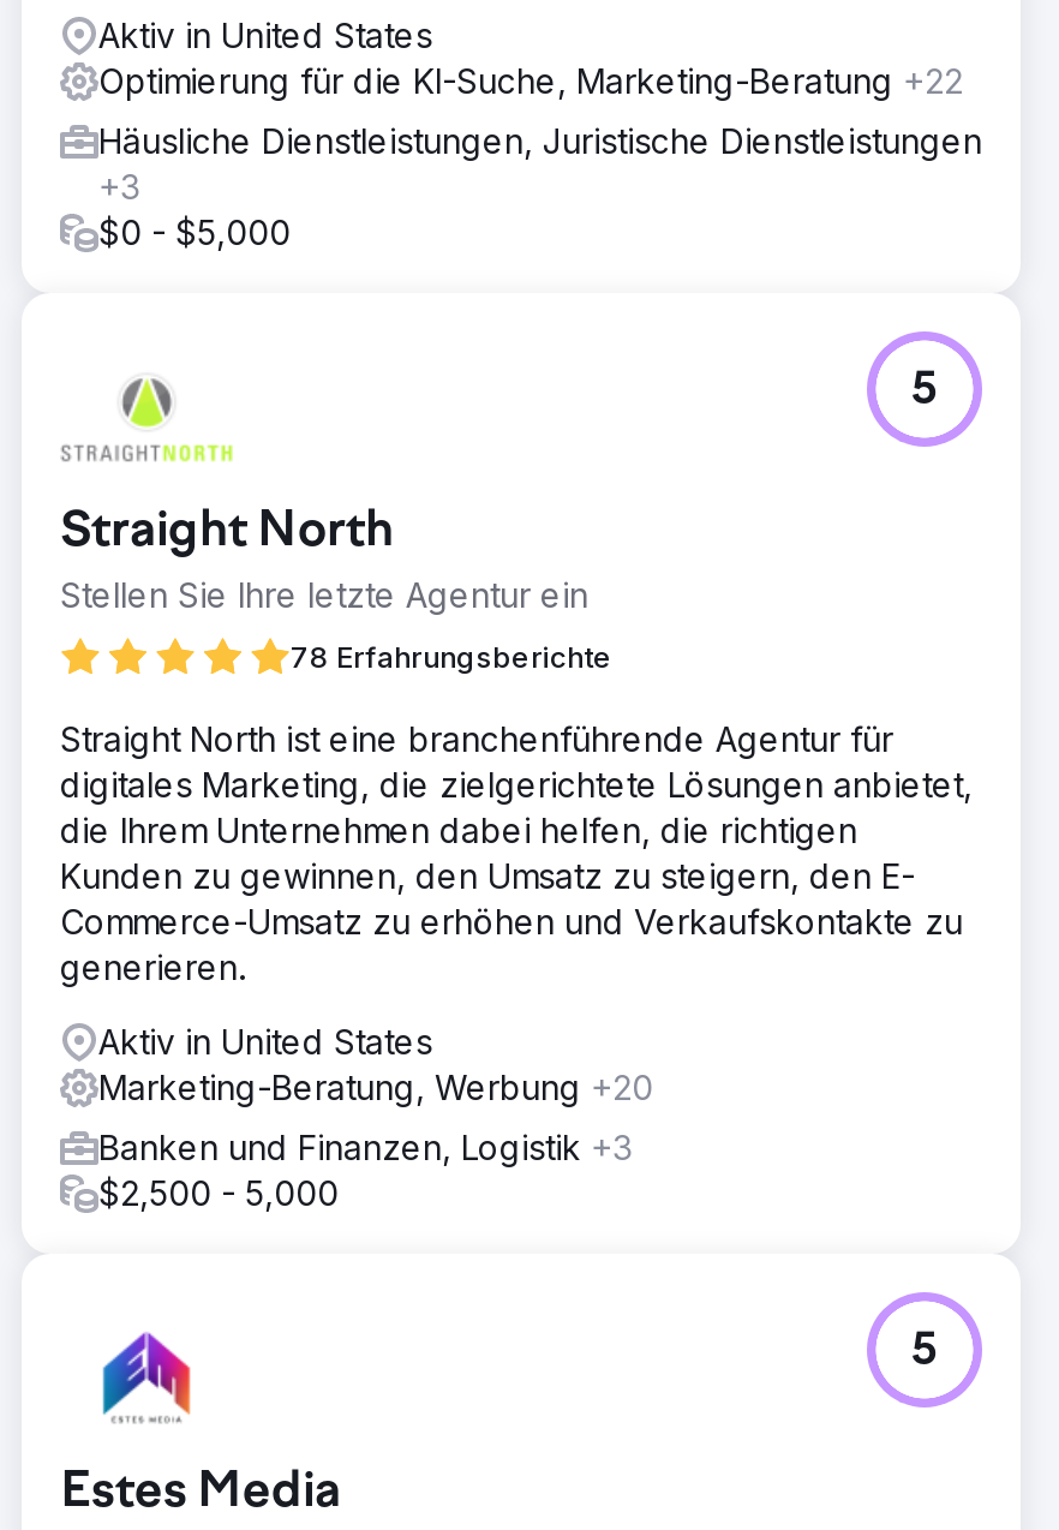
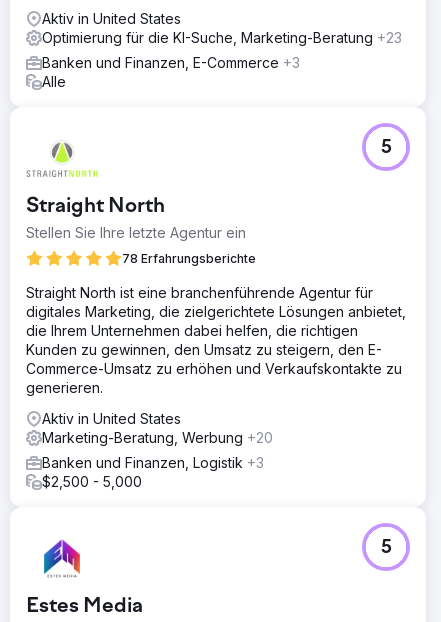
- Optimierung für die KI-Suche, Marketing-Beratung +22
+ Optimierung für die KI-Suche, Marketing-Beratung +23

- Häusliche Dienstleistungen, Juristische Dienstleistungen
- +3
- $0 - $5,000
+ Banken und Finanzen, E-Commerce +3
+ Alle
